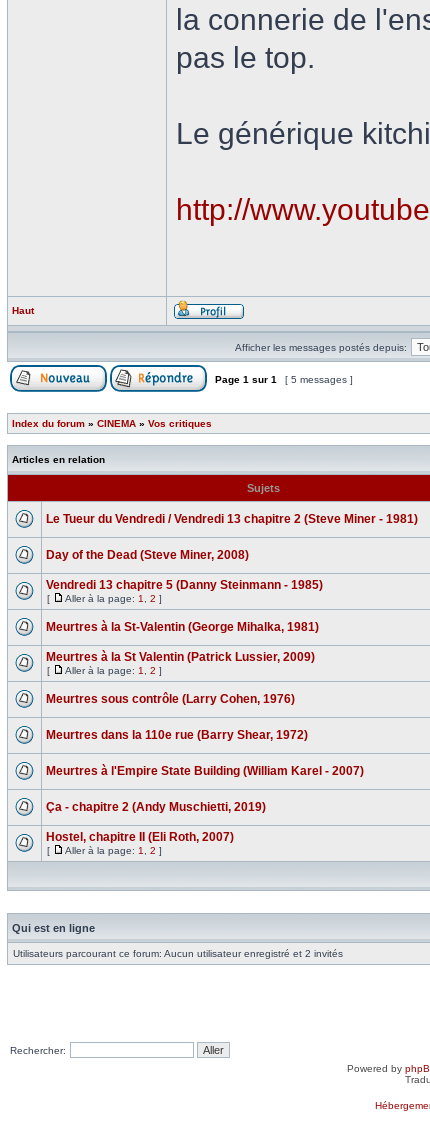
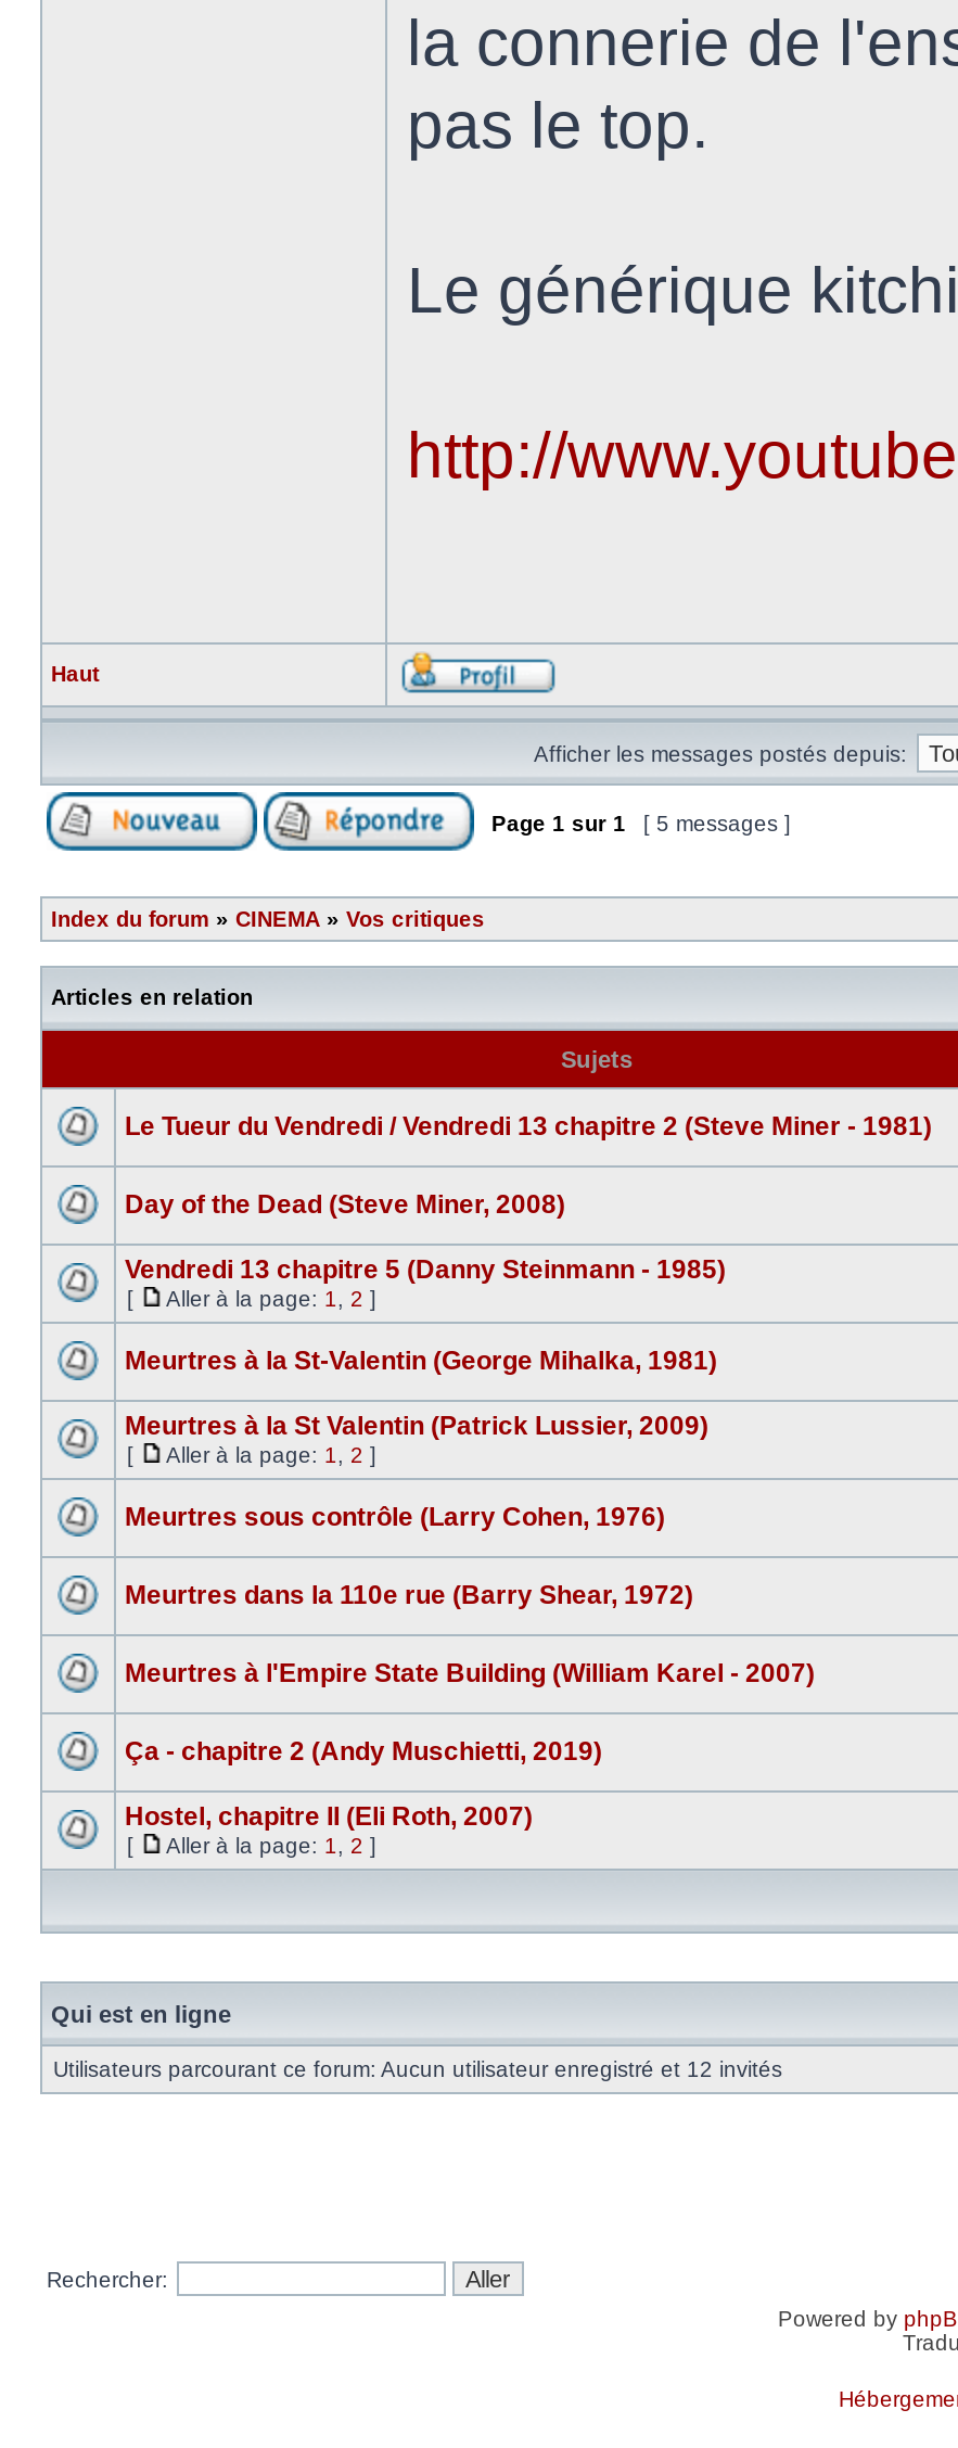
- Utilisateurs parcourant ce forum: Aucun utilisateur enregistré et 2 invités
+ Utilisateurs parcourant ce forum: Aucun utilisateur enregistré et 12 invités
